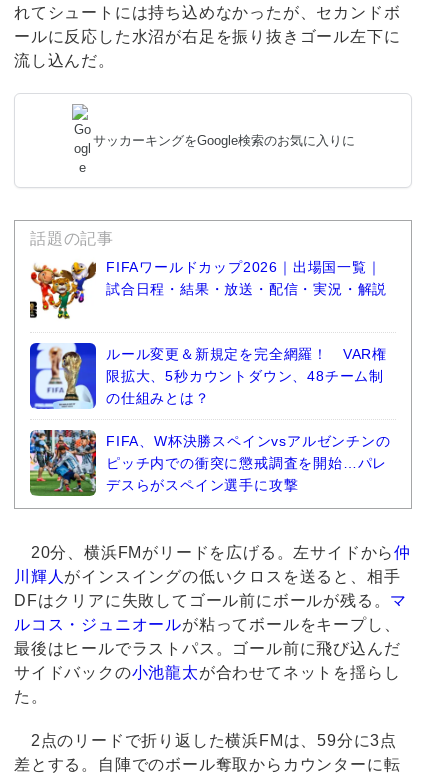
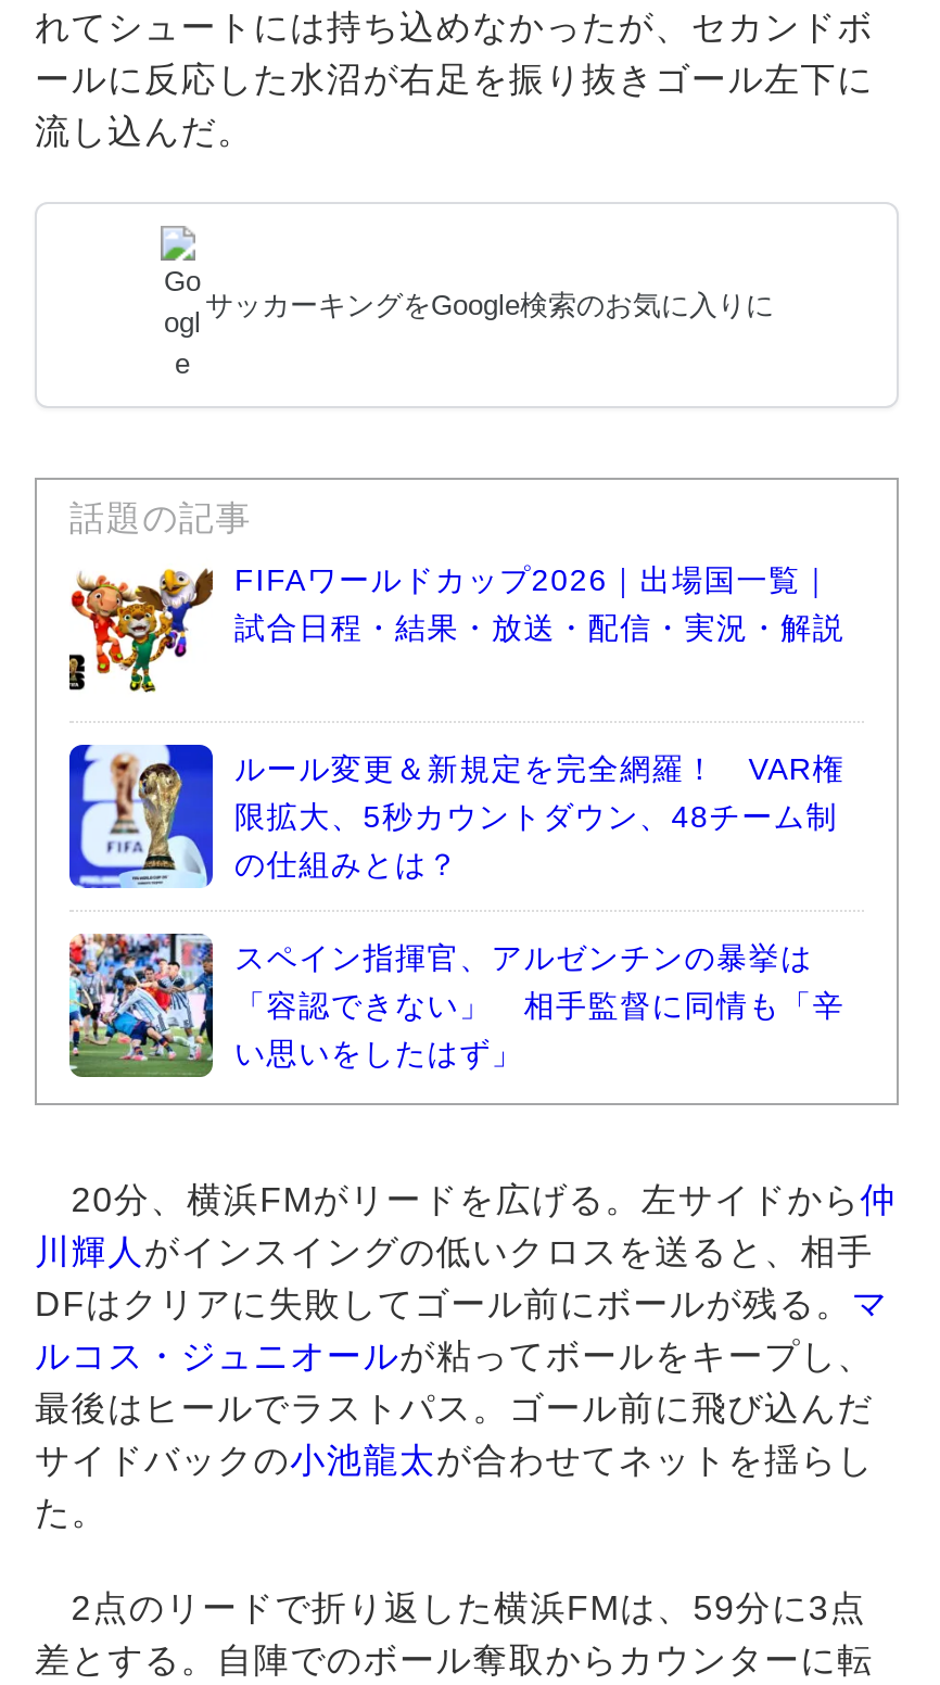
- [image]
- FIFA、W杯決勝スペインvsアルゼンチンの
- ピッチ内での衝突に懲戒調査を開始…パレ
- デスらがスペイン選手に攻撃
+ [image]
+ スペイン指揮官、アルゼンチンの暴挙は
+ 「容認できない」 相手監督に同情も「辛
+ い思いをしたはず」
